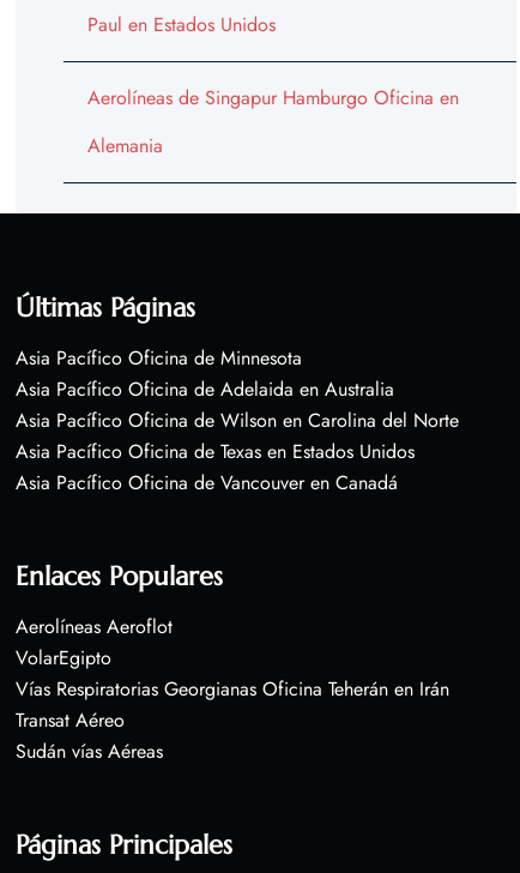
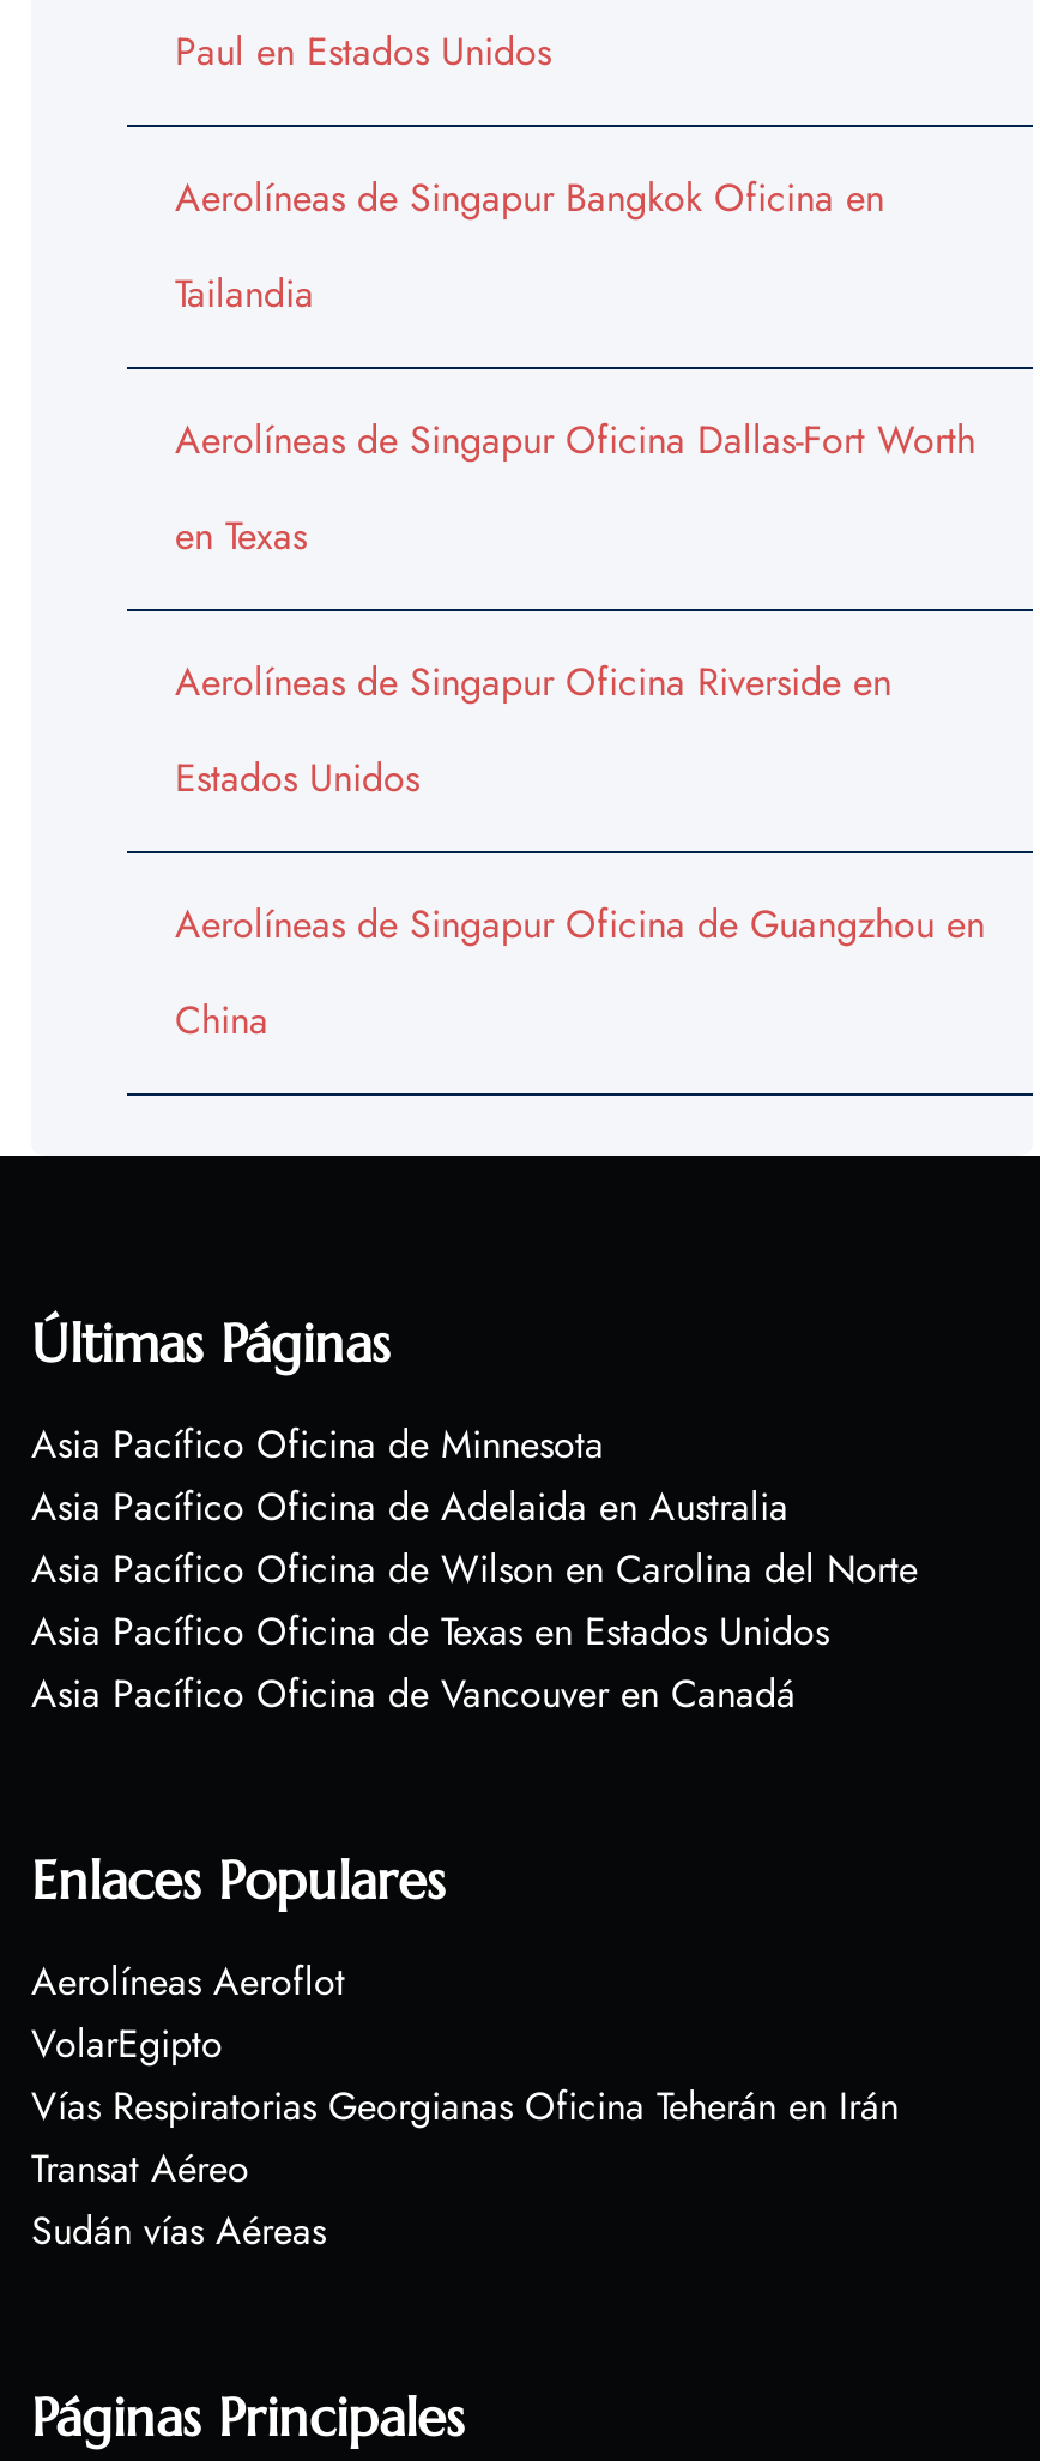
- Aerolíneas de Singapur Hamburgo Oficina en
- Alemania
+ Aerolíneas de Singapur Bangkok Oficina en
+ Tailandia
+ Aerolíneas de Singapur Oficina Dallas-Fort Worth
+ en Texas
+ Aerolíneas de Singapur Oficina Riverside en
+ Estados Unidos
+ Aerolíneas de Singapur Oficina de Guangzhou en
+ China
